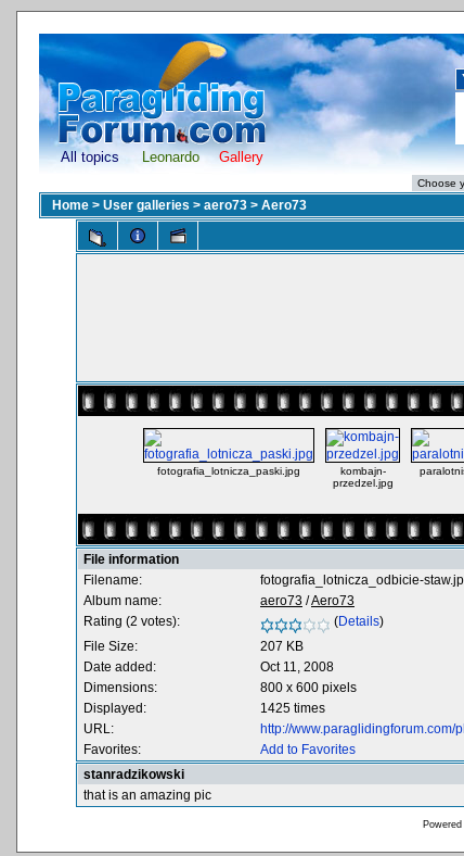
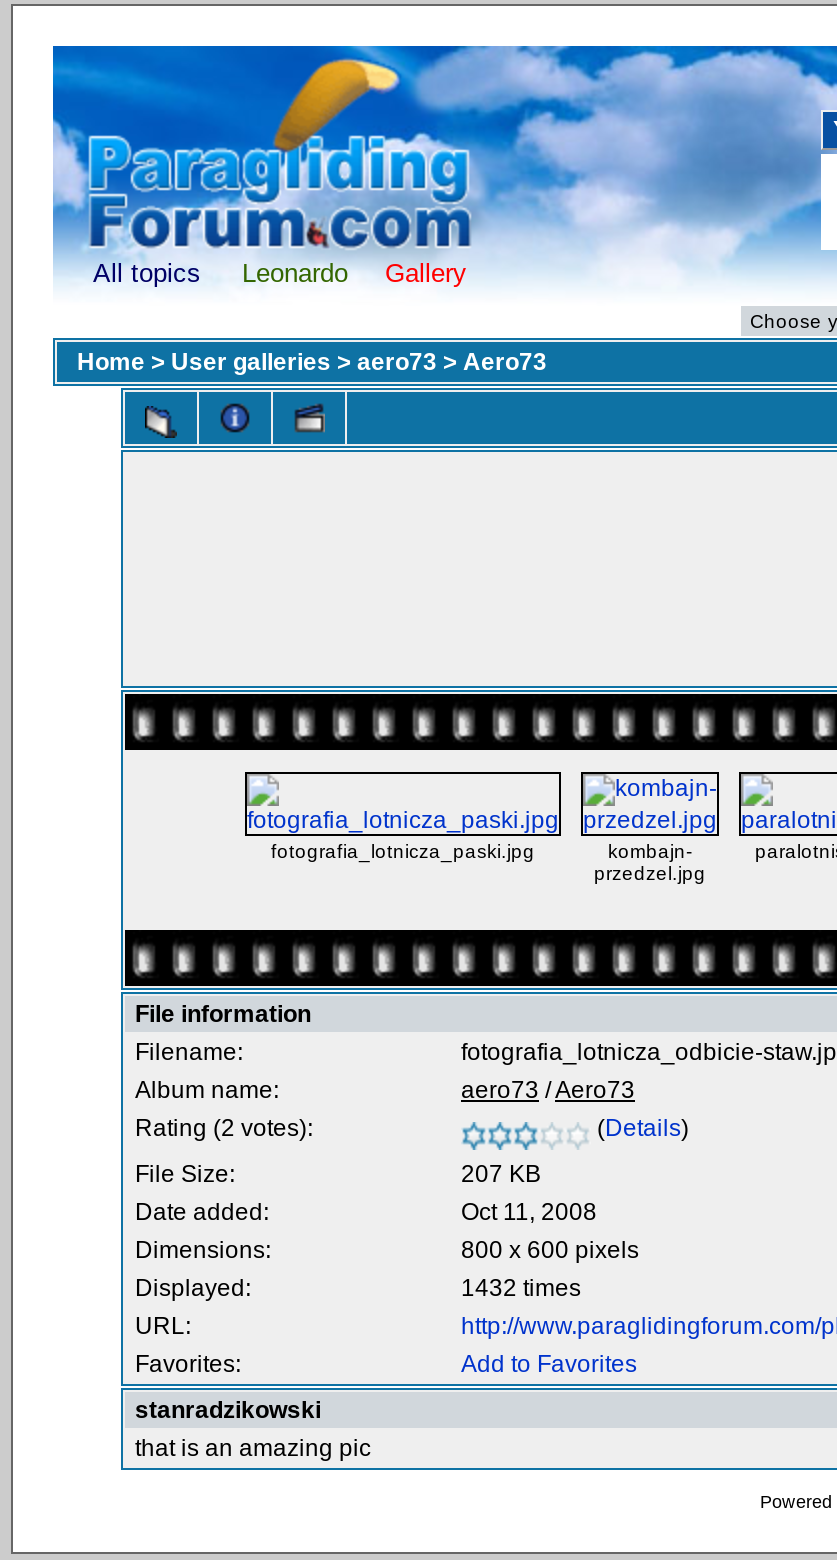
- 1425 times
+ 1432 times
